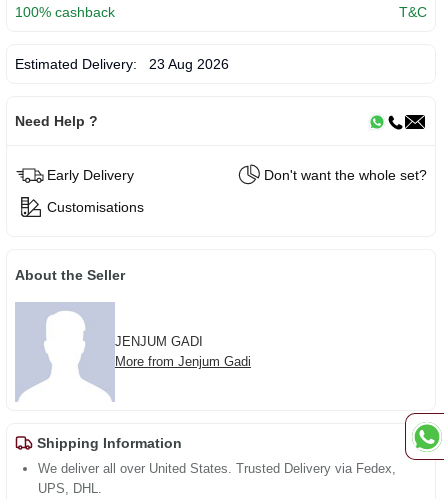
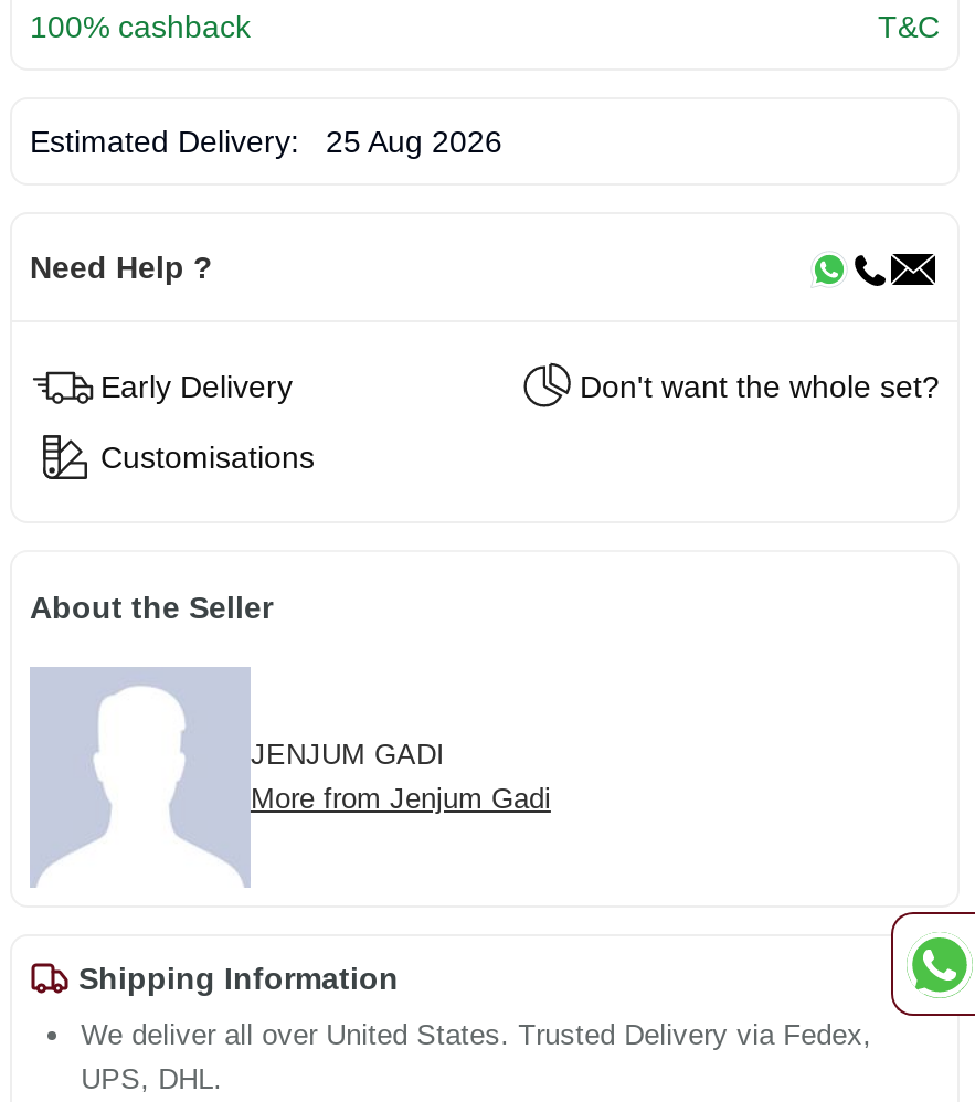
- Estimated Delivery: 23 Aug 2026
+ Estimated Delivery: 25 Aug 2026
